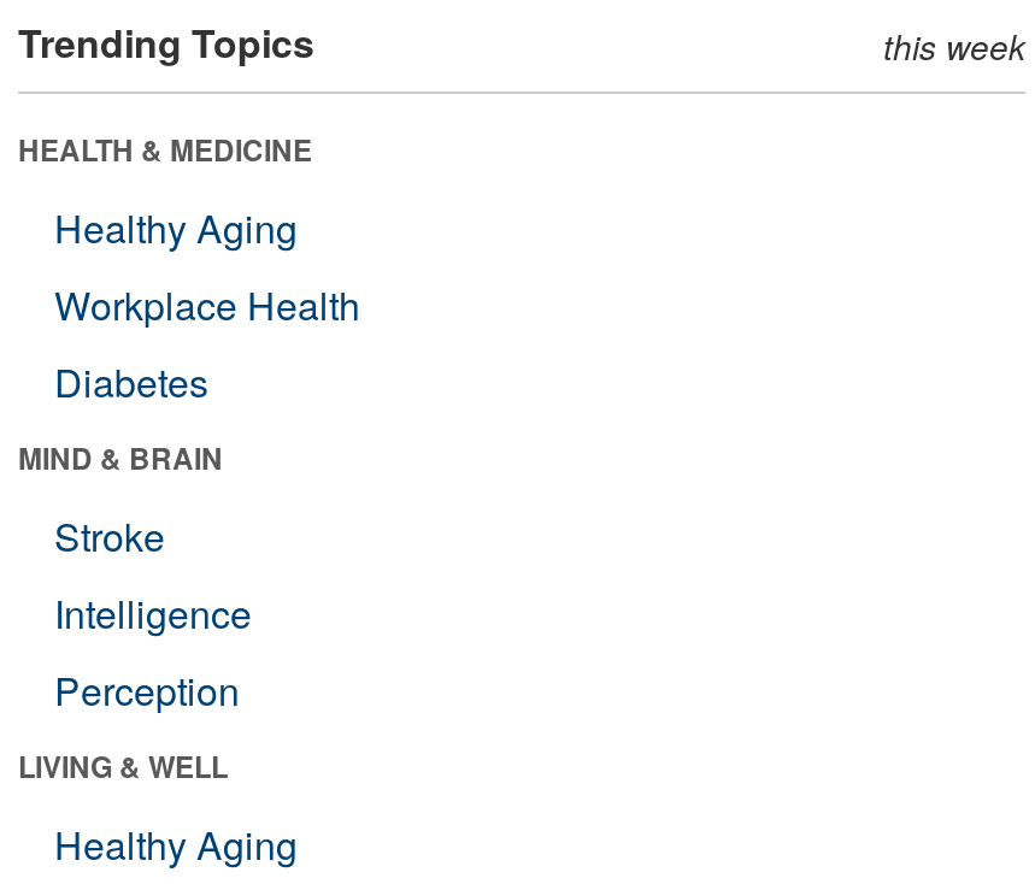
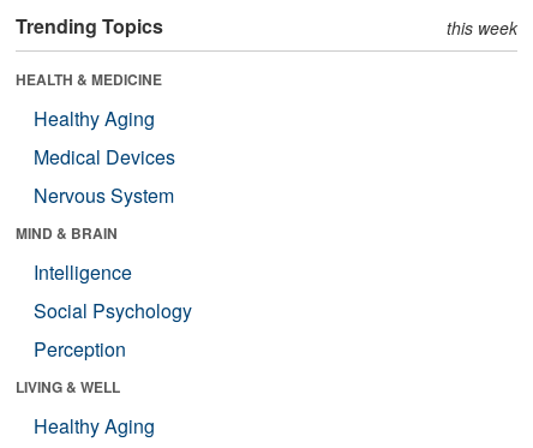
- Workplace Health
- Diabetes
+ Medical Devices
+ Nervous System

- Stroke

moved up: Intelligence

+ Social Psychology
